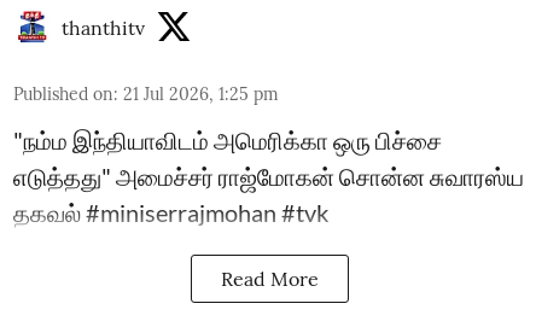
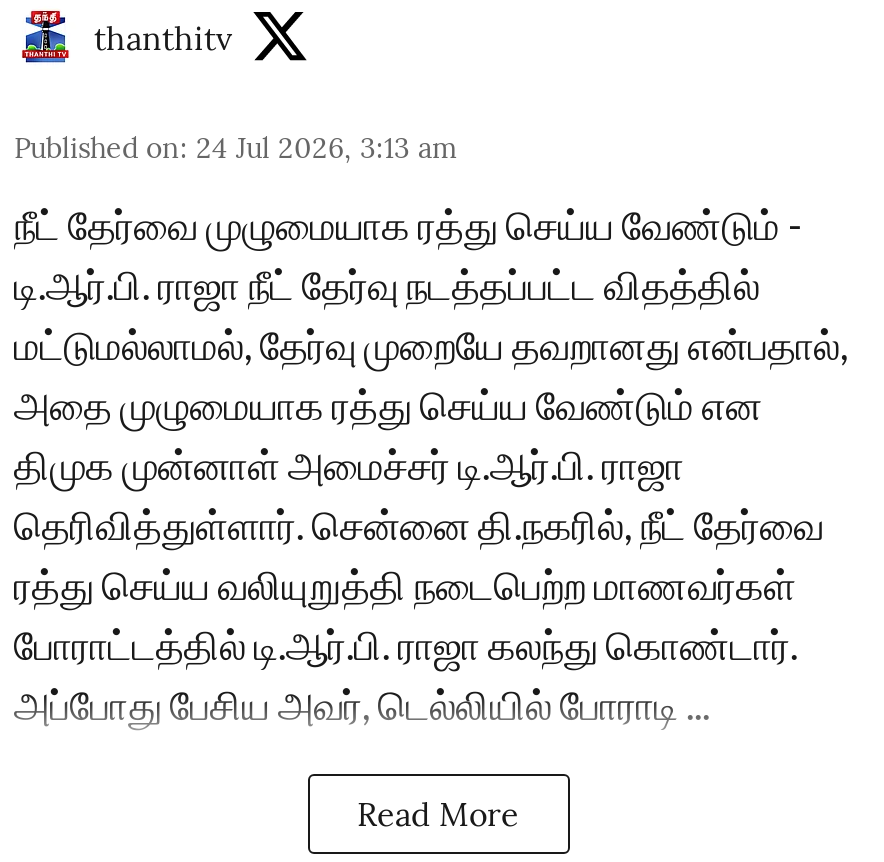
- Published on: 21 Jul 2026, 1:25 pm
+ Published on: 24 Jul 2026, 3:13 am

- "நம்ம இந்தியாவிடம் அமெரிக்கா ஒரு பிச்சை
- எடுத்தது" அமைச்சர் ராஜ்மோகன் சொன்ன சுவாரஸ்ய
- தகவல் #miniserrajmohan #tvk
+ நீட் தேர்வை முழுமையாக ரத்து செய்ய வேண்டும் -
+ டி.ஆர்.பி. ராஜா நீட் தேர்வு நடத்தப்பட்ட விதத்தில்
+ மட்டுமல்லாமல், தேர்வு முறையே தவறானது என்பதால்,
+ அதை முழுமையாக ரத்து செய்ய வேண்டும் என
+ திமுக முன்னாள் அமைச்சர் டி.ஆர்.பி. ராஜா
+ தெரிவித்துள்ளார். சென்னை தி.நகரில், நீட் தேர்வை
+ ரத்து செய்ய வலியுறுத்தி நடைபெற்ற மாணவர்கள்
+ போராட்டத்தில் டி.ஆர்.பி. ராஜா கலந்து கொண்டார்.
+ அப்போது பேசிய அவர், டெல்லியில் போராடி ...
